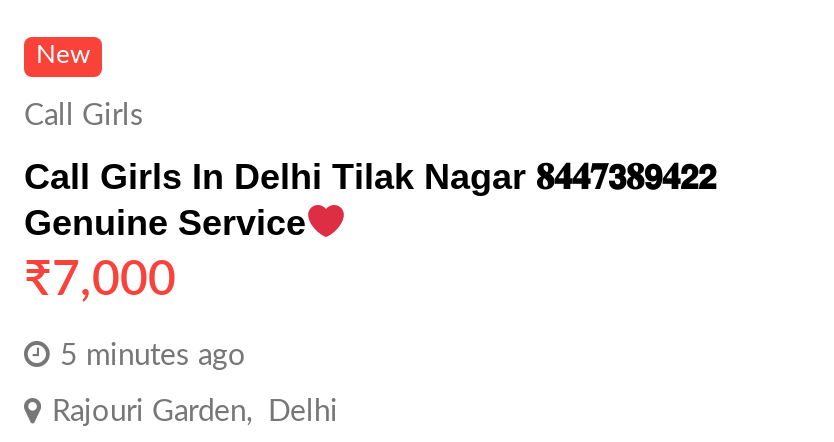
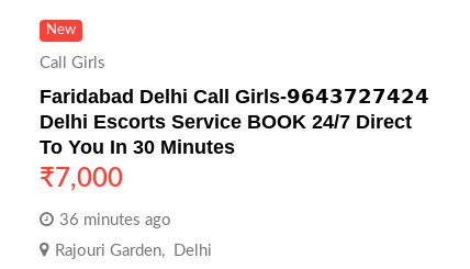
- Call Girls In Delhi Tilak Nagar 𝟖𝟒𝟒𝟕𝟯𝟖𝟵𝟒𝟮𝟮
- Genuine Service
+ Faridabad Delhi Call Girls-𝟵𝟲𝟰𝟯𝟳𝟮𝟳𝟰𝟮𝟰
+ Delhi Escorts Service BOOK 24/7 Direct
+ To You In 30 Minutes

- 5 minutes ago
+ 36 minutes ago
